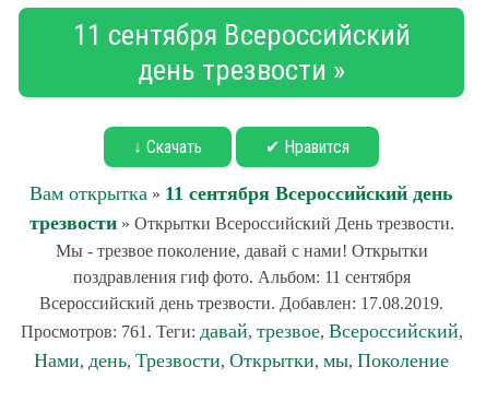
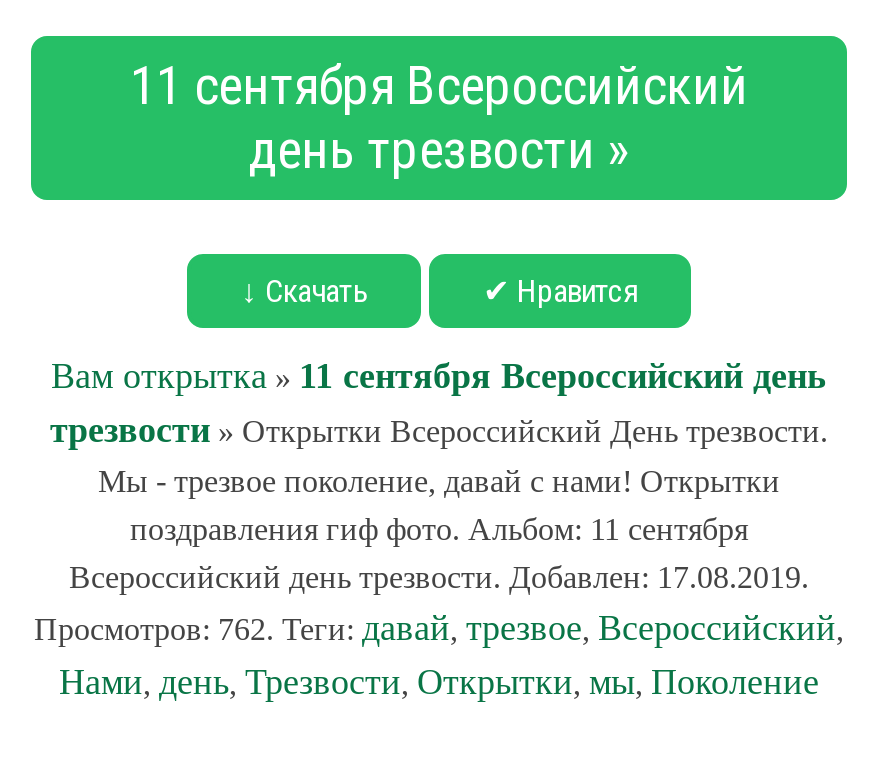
- Просмотров: 761. Теги: давай, трезвое, Всероссийский,
+ Просмотров: 762. Теги: давай, трезвое, Всероссийский,
